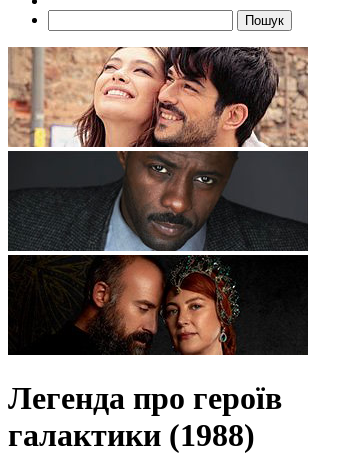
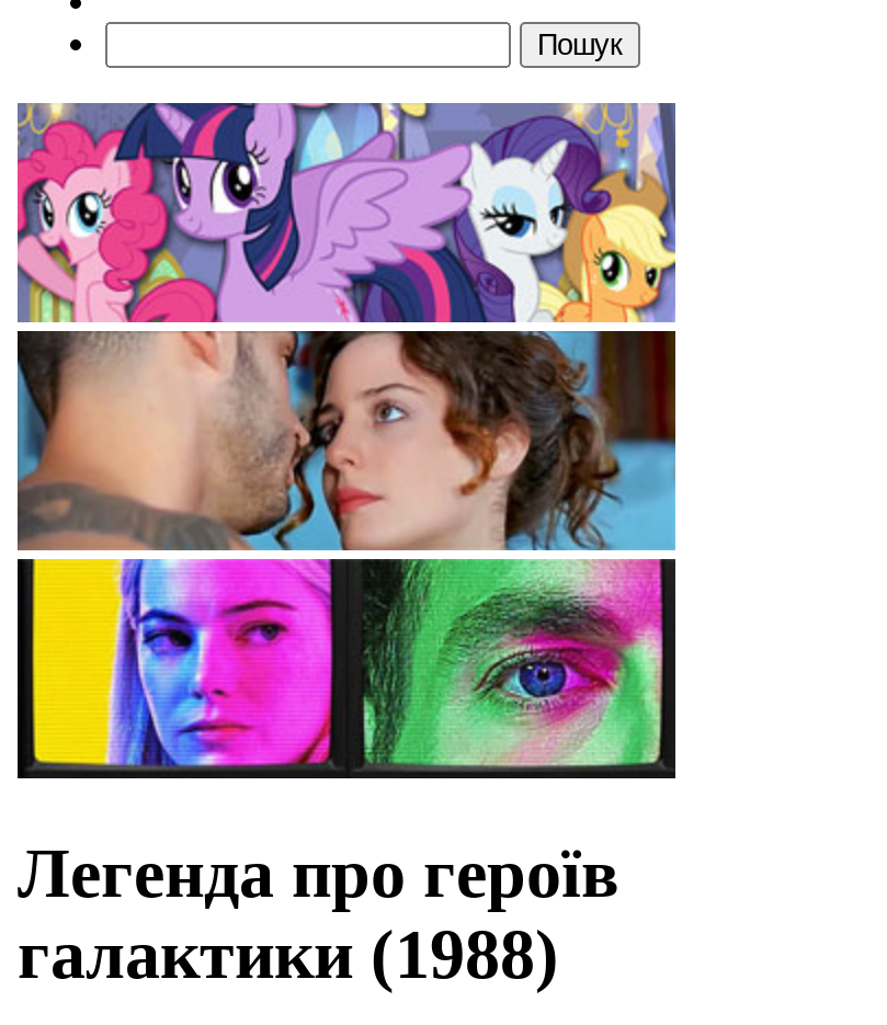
- [image]
+ [image]
